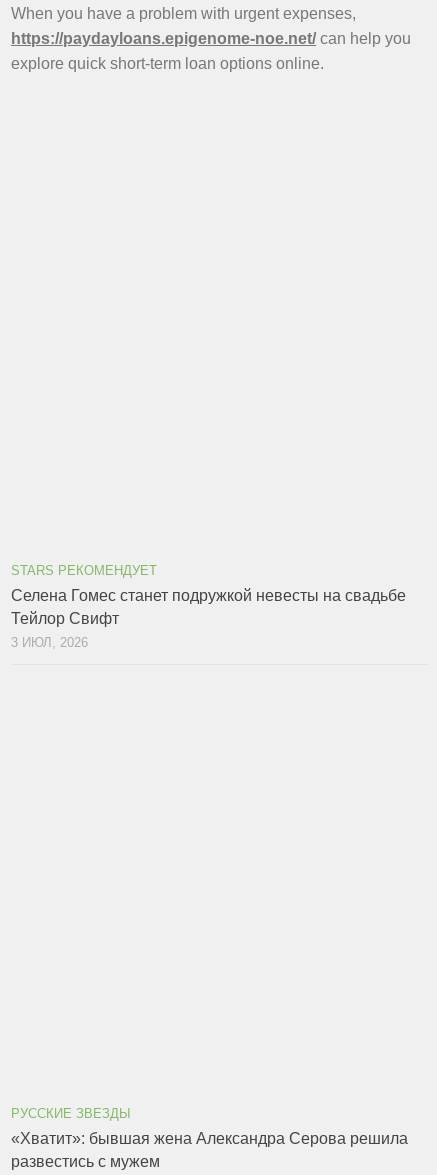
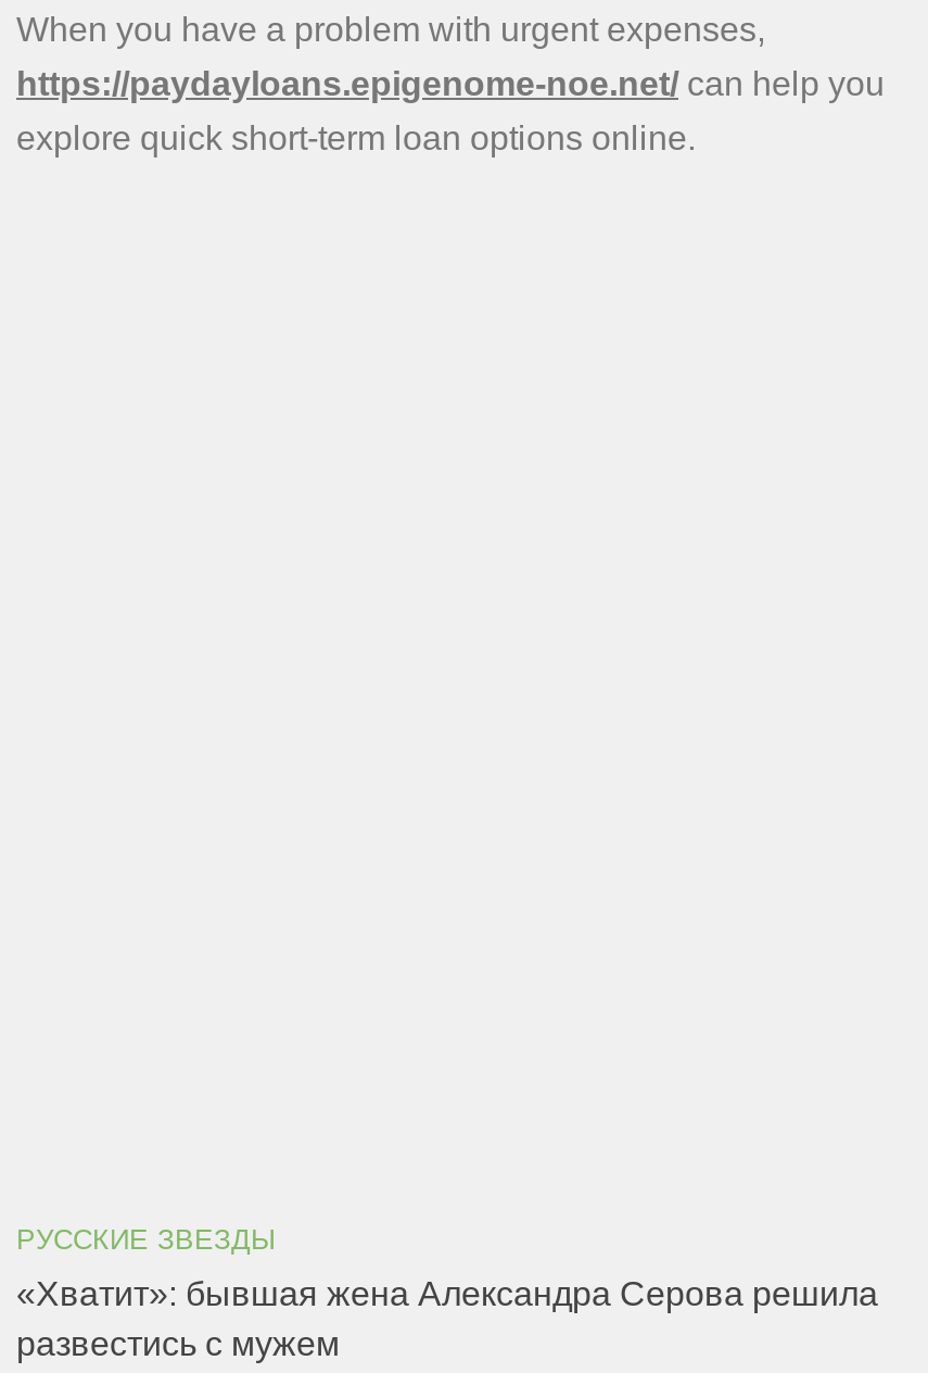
- STARS РЕКОМЕНДУЕТ
- Селена Гомес станет подружкой невесты на свадьбе
- Тейлор Свифт
- 3 ИЮЛ, 2026
